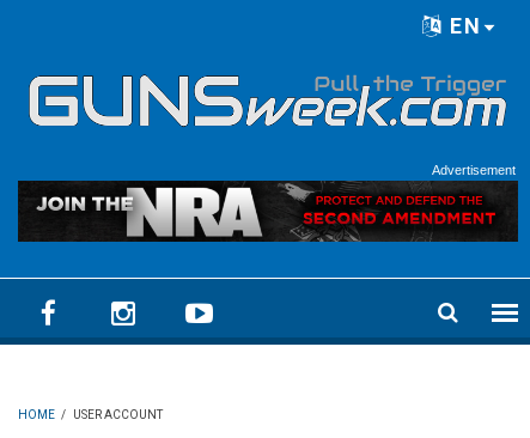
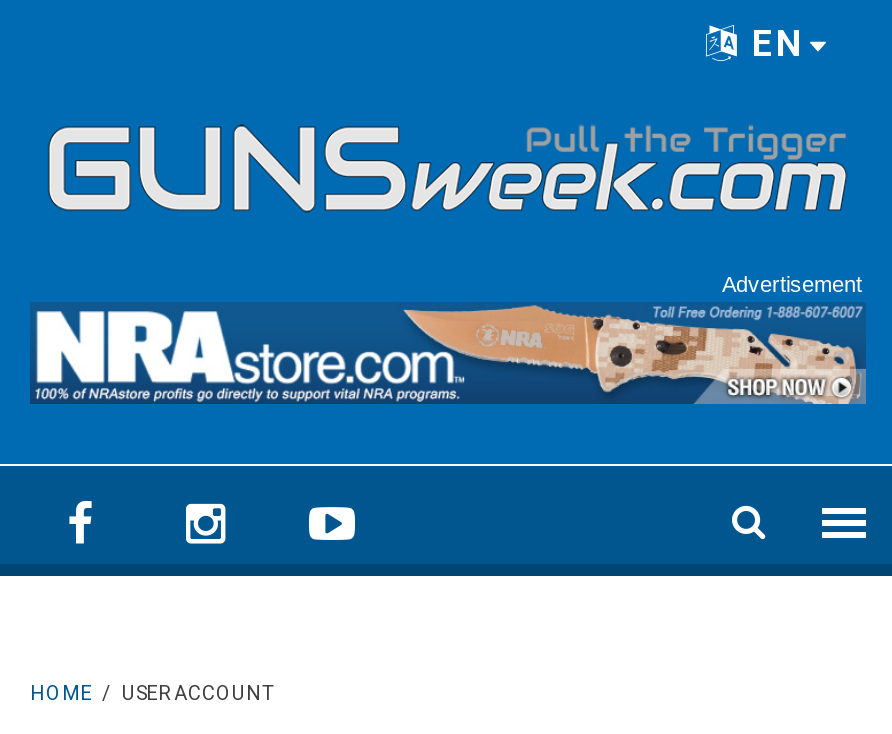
- [image]
+ [image]
